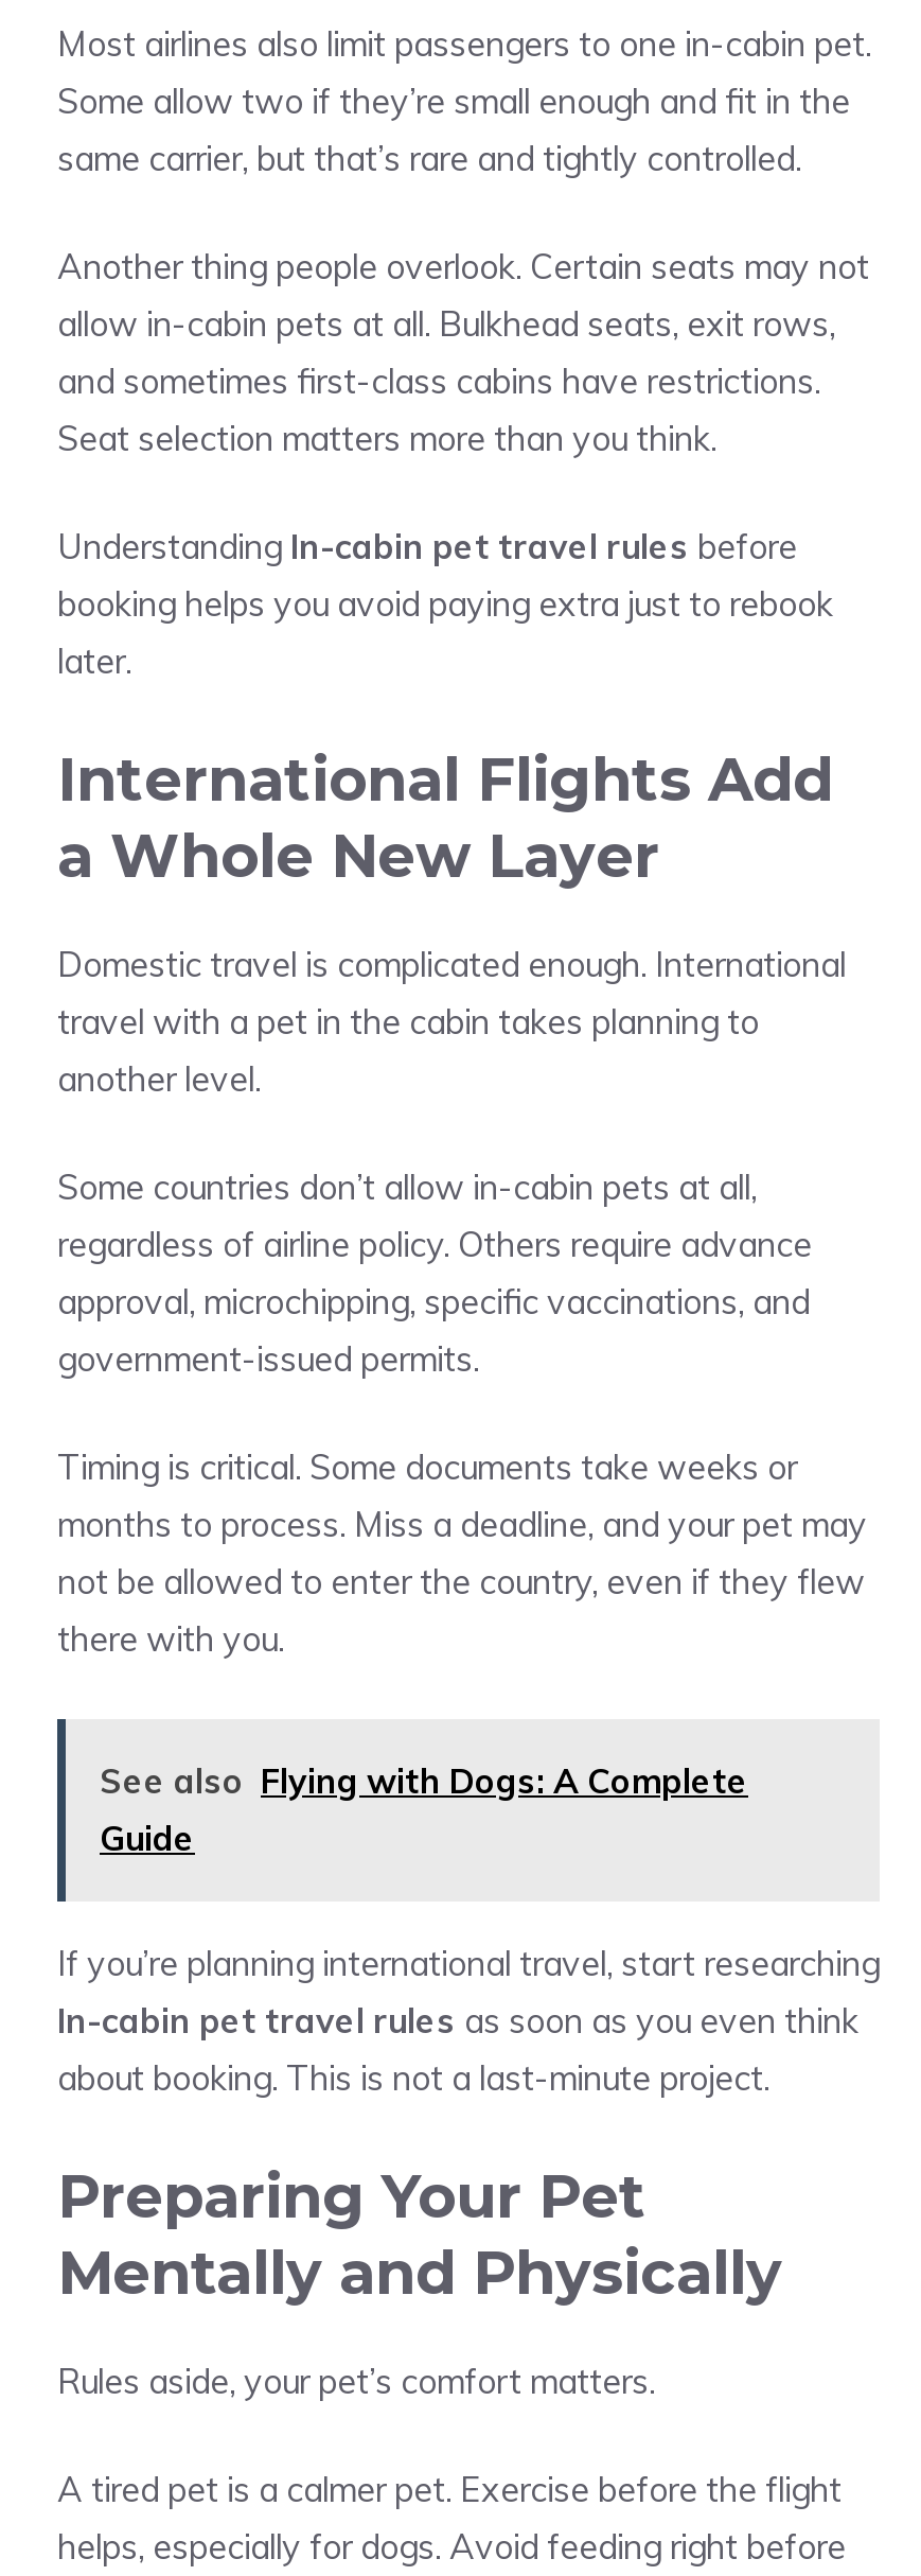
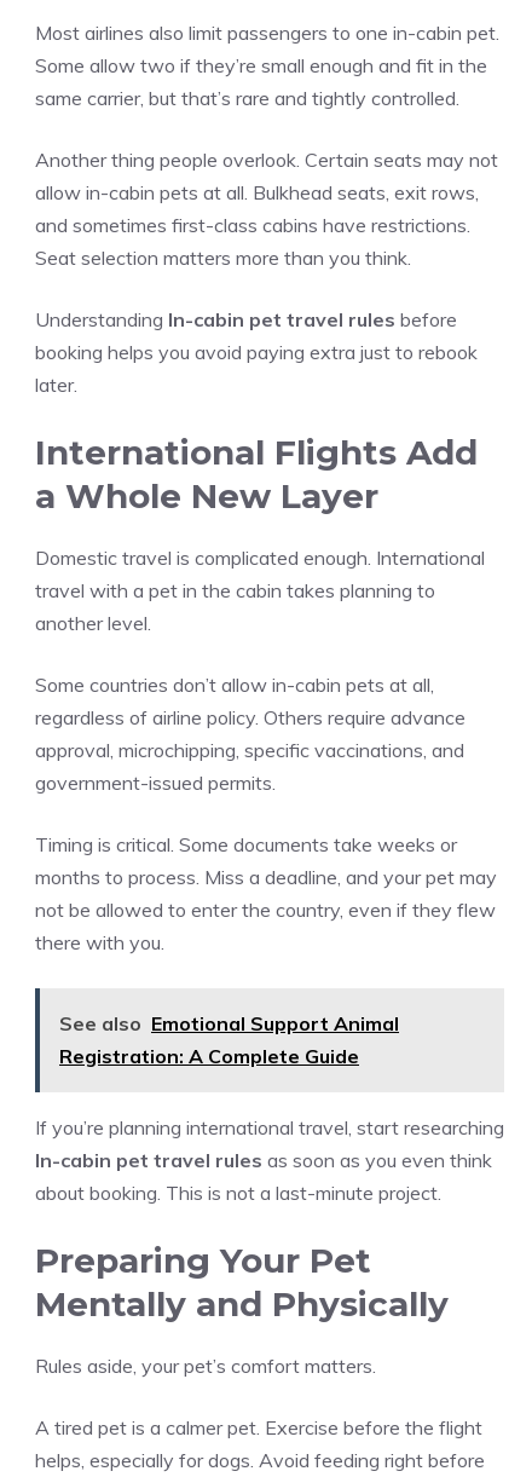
- See also Flying with Dogs: A Complete
- Guide
+ See also Emotional Support Animal
+ Registration: A Complete Guide
